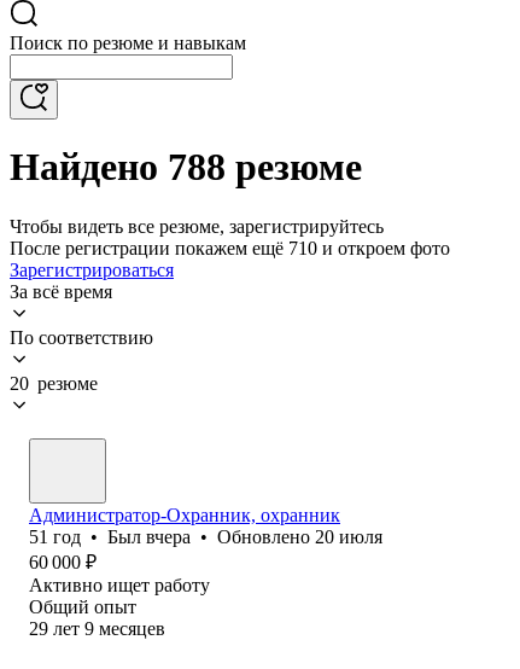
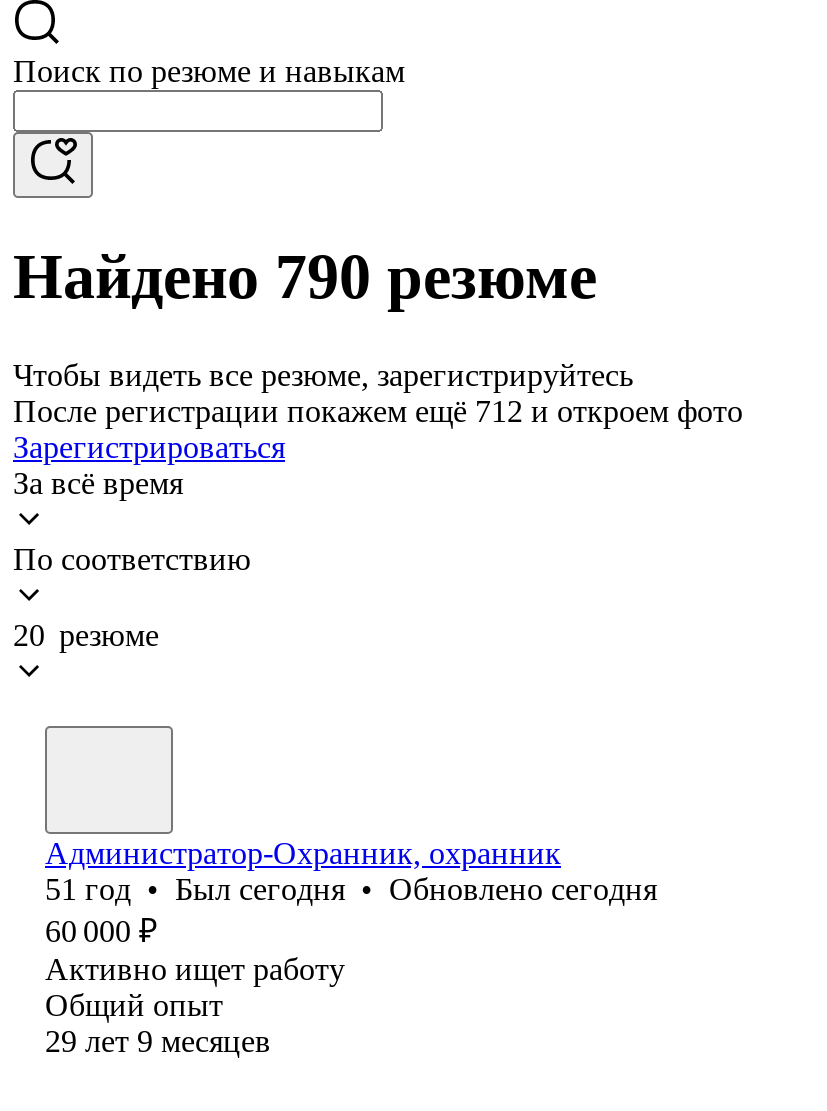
- Найдено 788 резюме
+ Найдено 790 резюме

- После регистрации покажем ещё 710 и откроем фото
+ После регистрации покажем ещё 712 и откроем фото

- 51 год • Был вчера • Обновлено 20 июля
+ 51 год • Был сегодня • Обновлено сегодня
